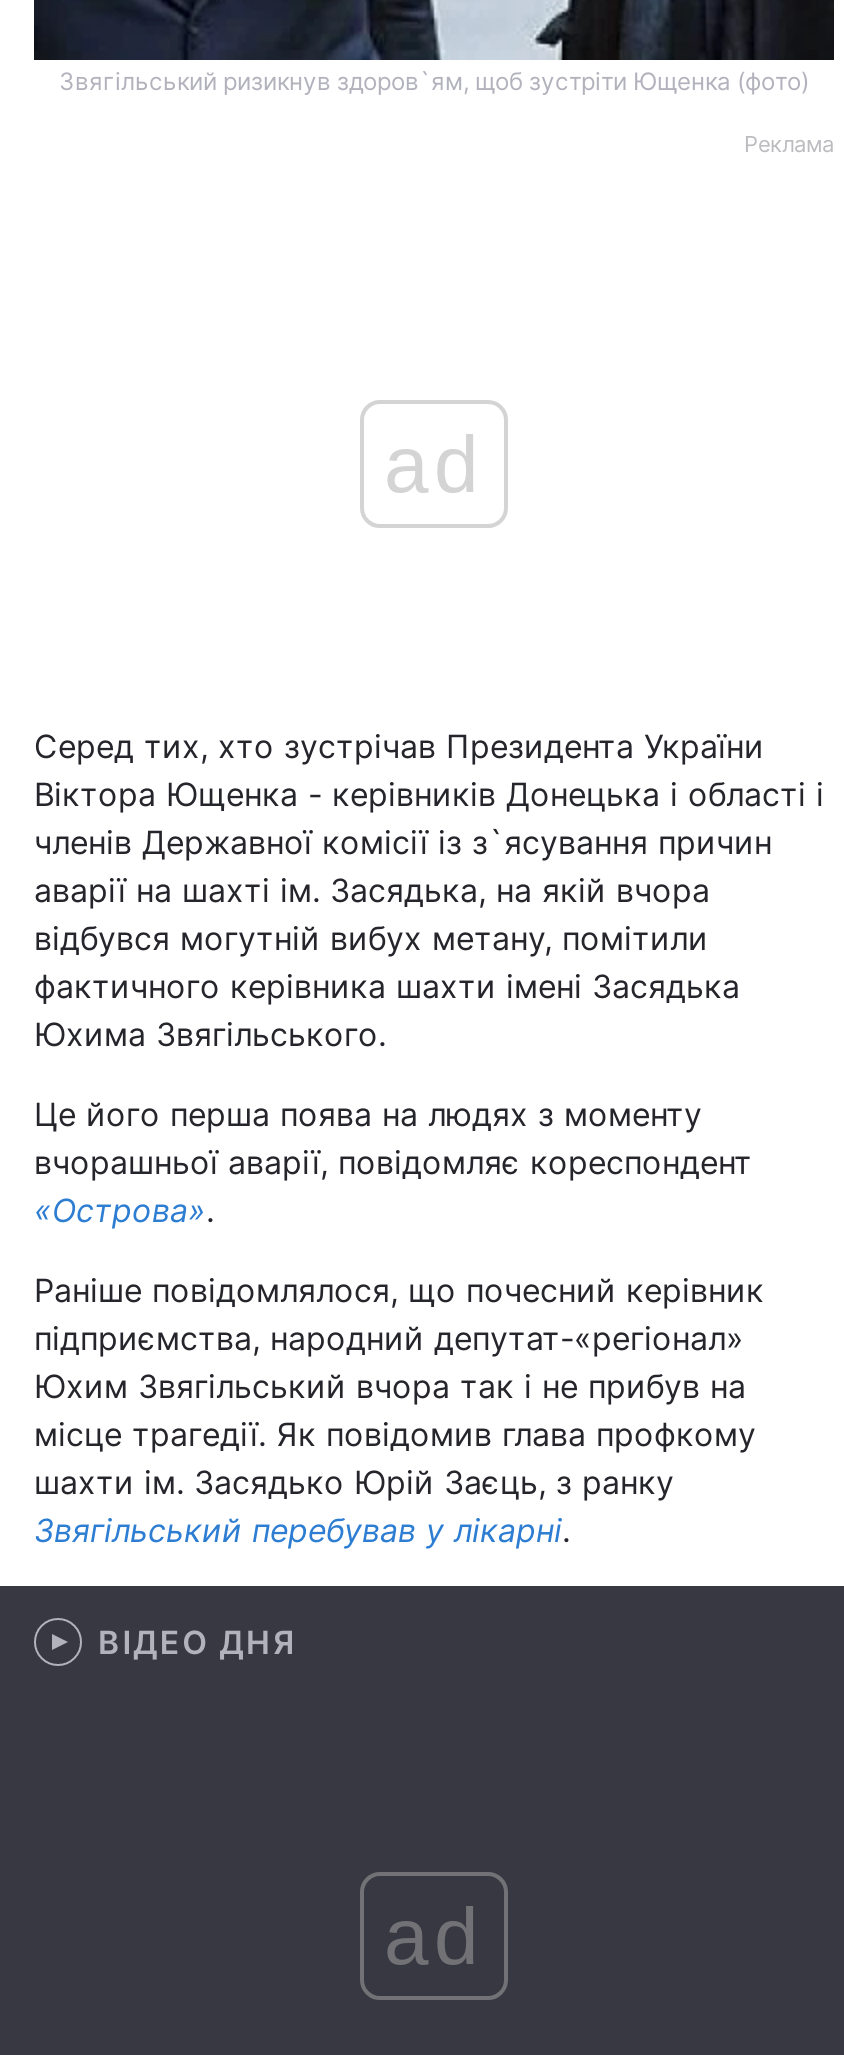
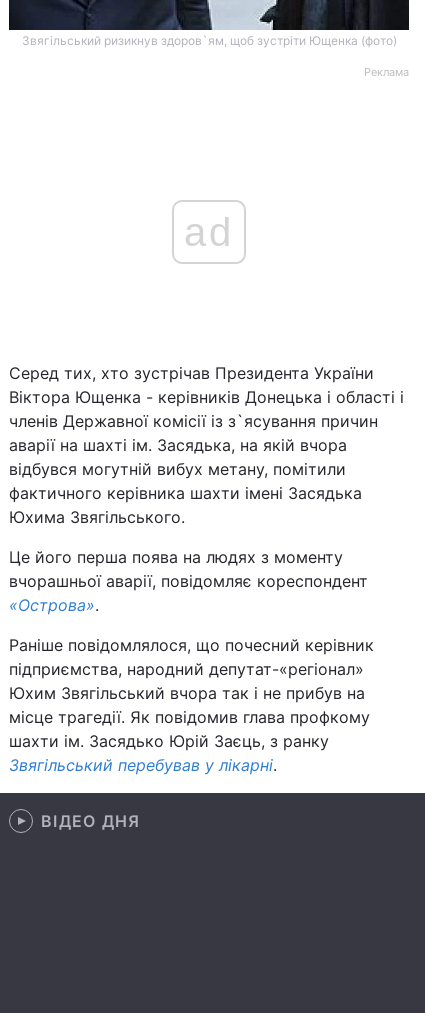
- ad
